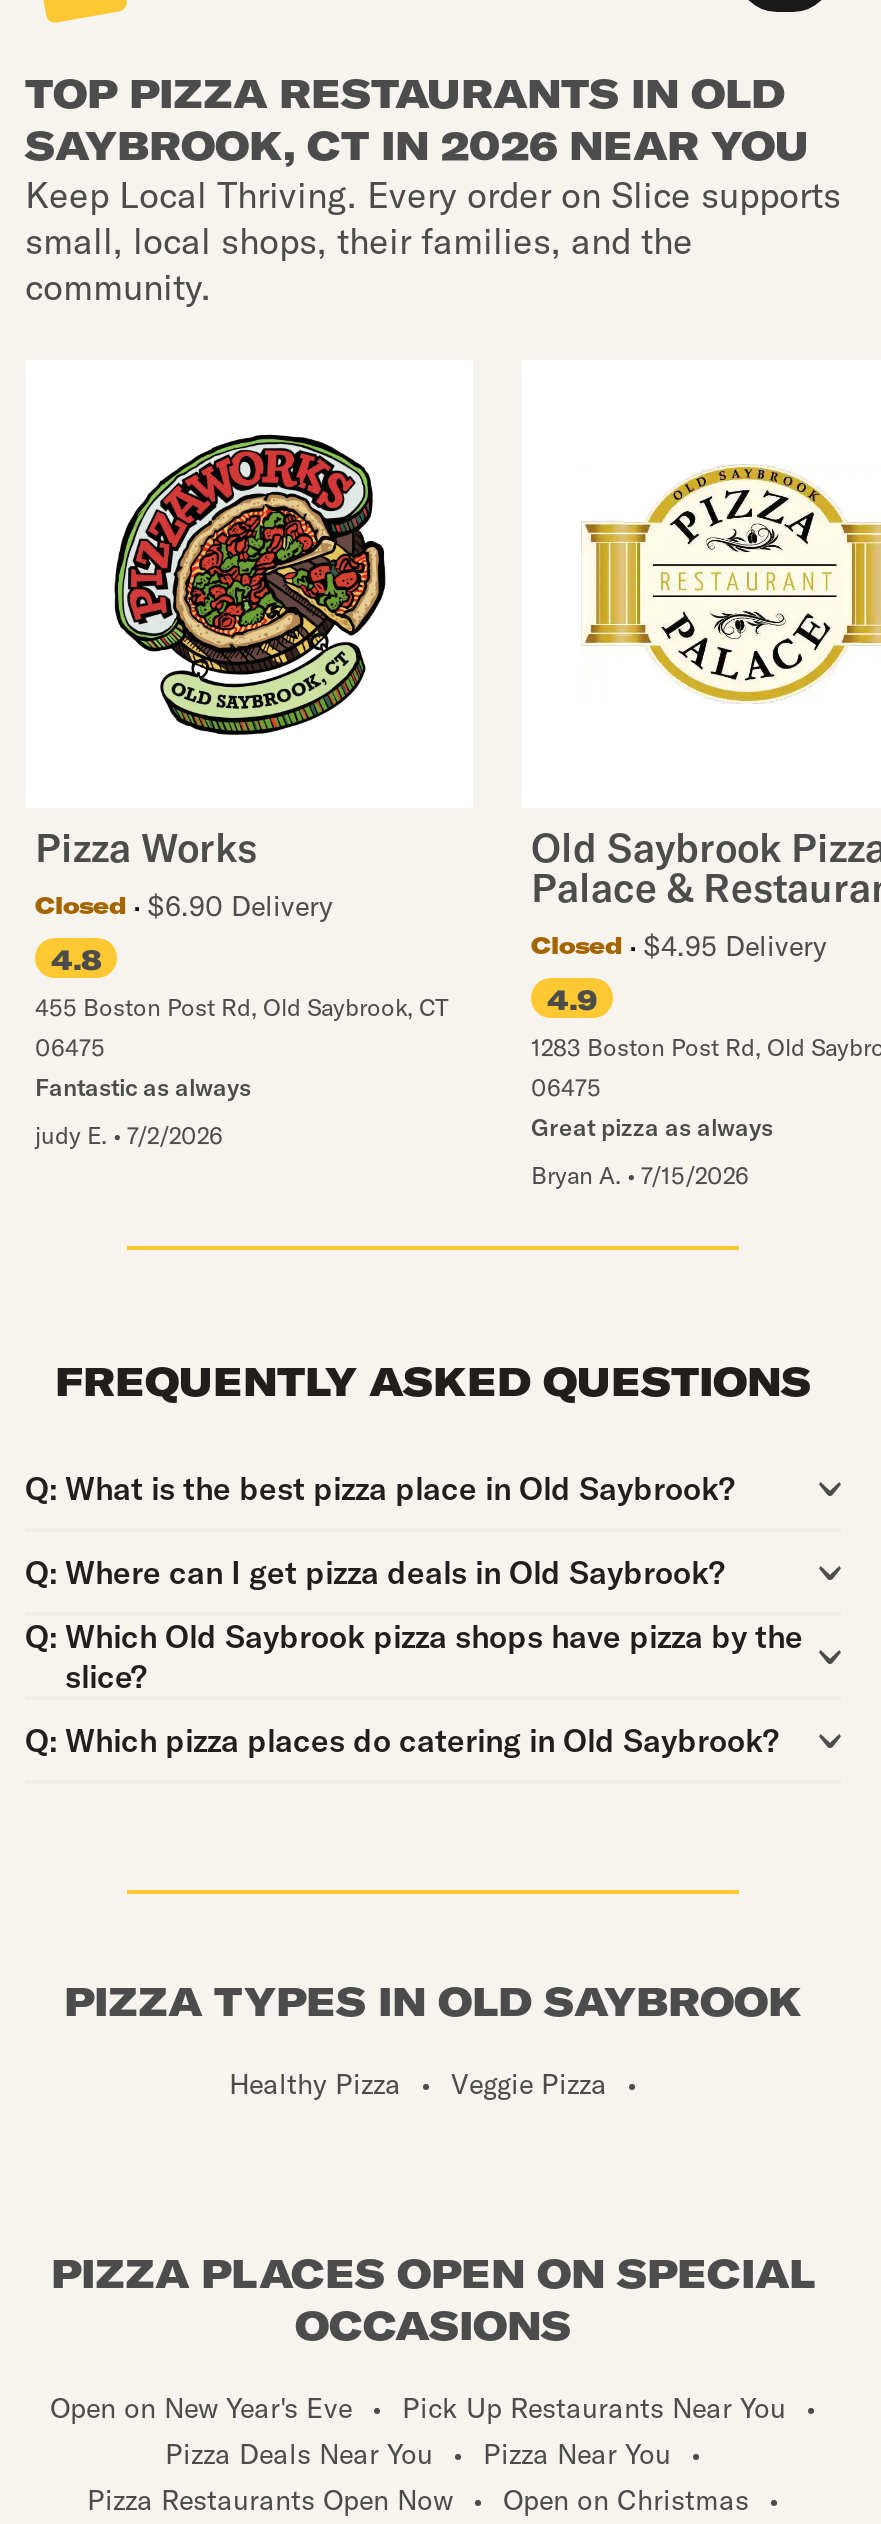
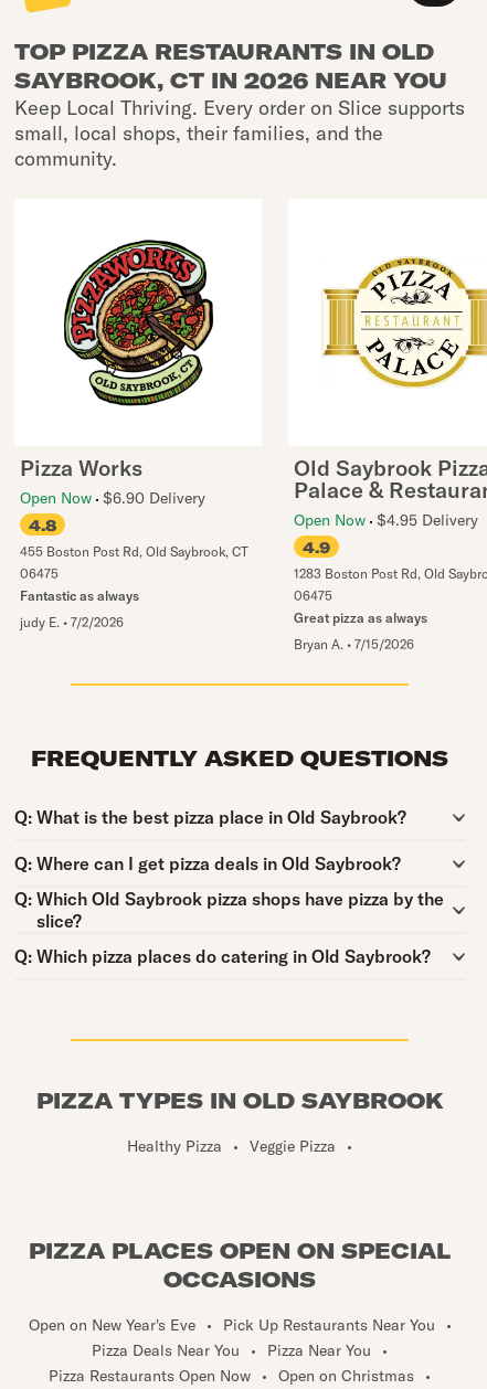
- Closed
- $6.90 Delivery
+ Open Now $6.90 Delivery

- Closed
- $4.95 Delivery
+ Open Now $4.95 Delivery
